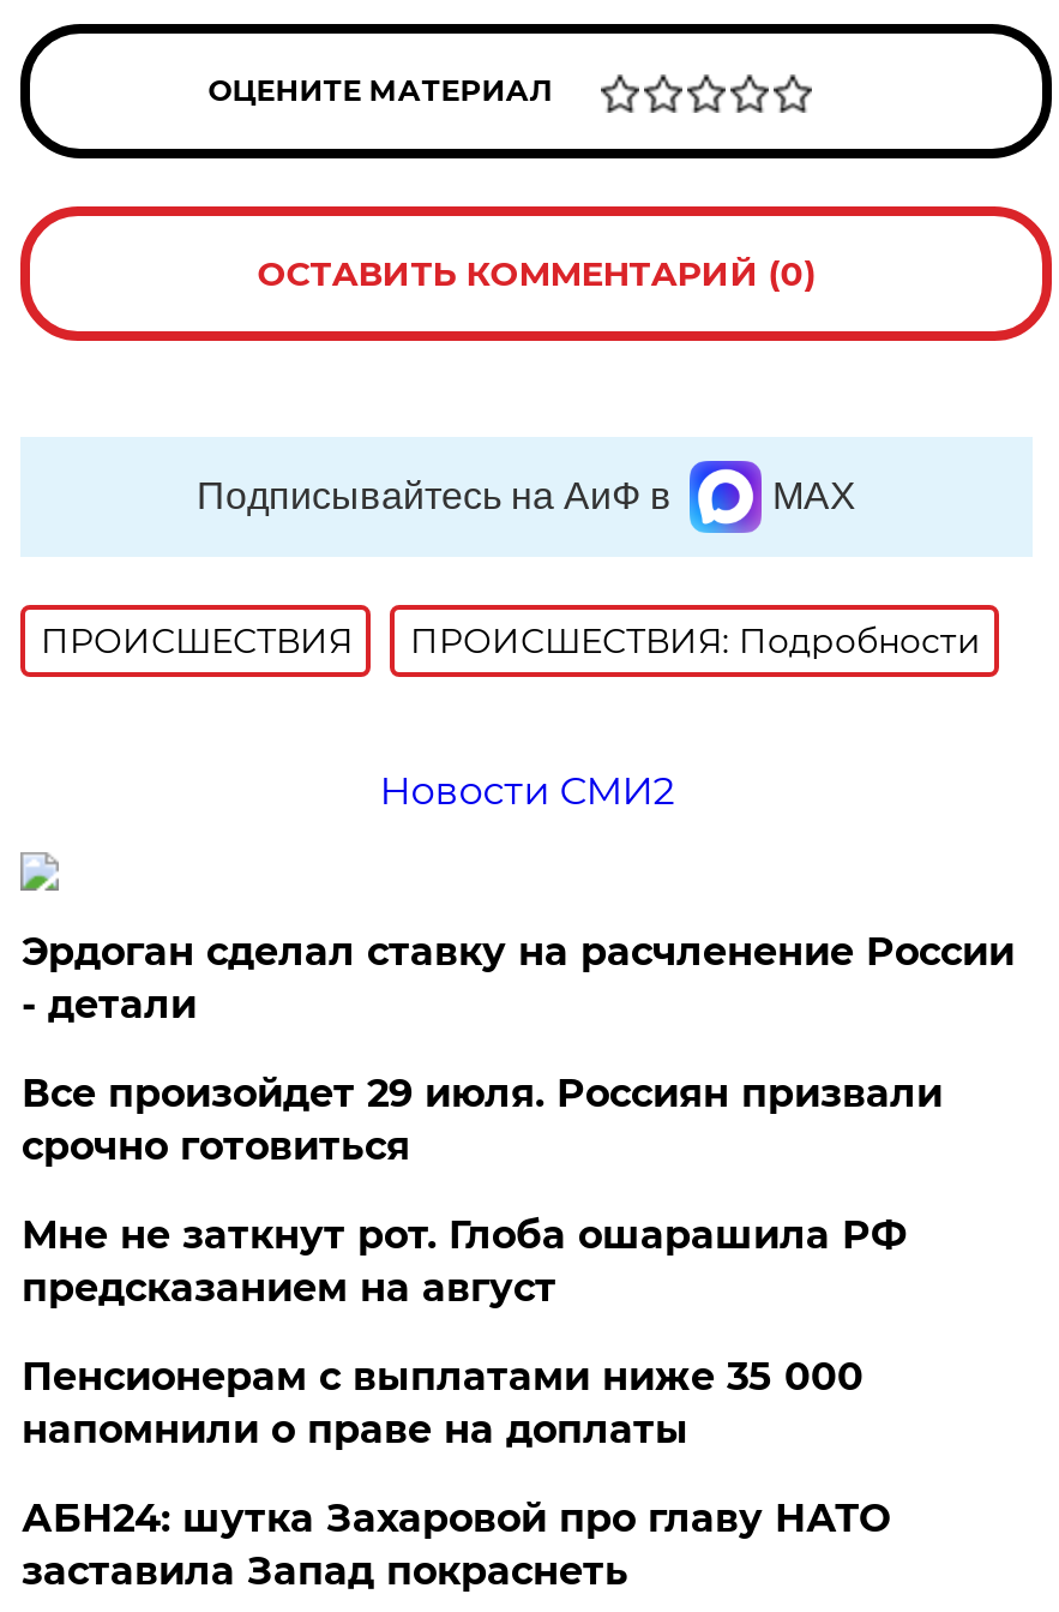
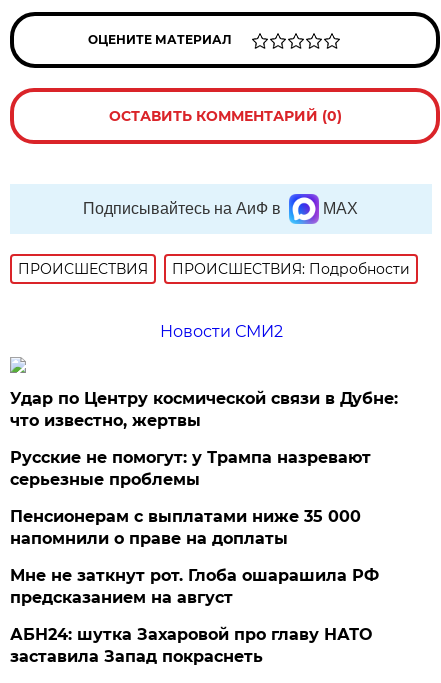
- Эрдоган сделал ставку на расчленение России
- - детали
- Все произойдет 29 июля. Россиян призвали
- срочно готовиться
+ Удар по Центру космической связи в Дубне:
+ что известно, жертвы
+ Русские не помогут: у Трампа назревают
+ серьезные проблемы

moved down: Мне не заткнут рот. Глоба ошарашила РФ | предсказанием на август

moved up: Пенсионерам с выплатами ниже 35 000 | напомнили о праве на доплаты
